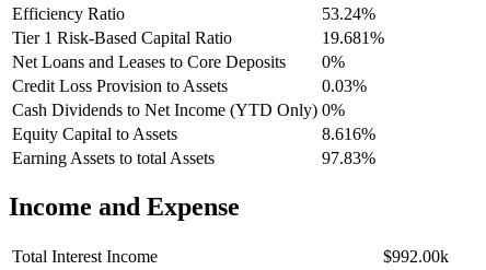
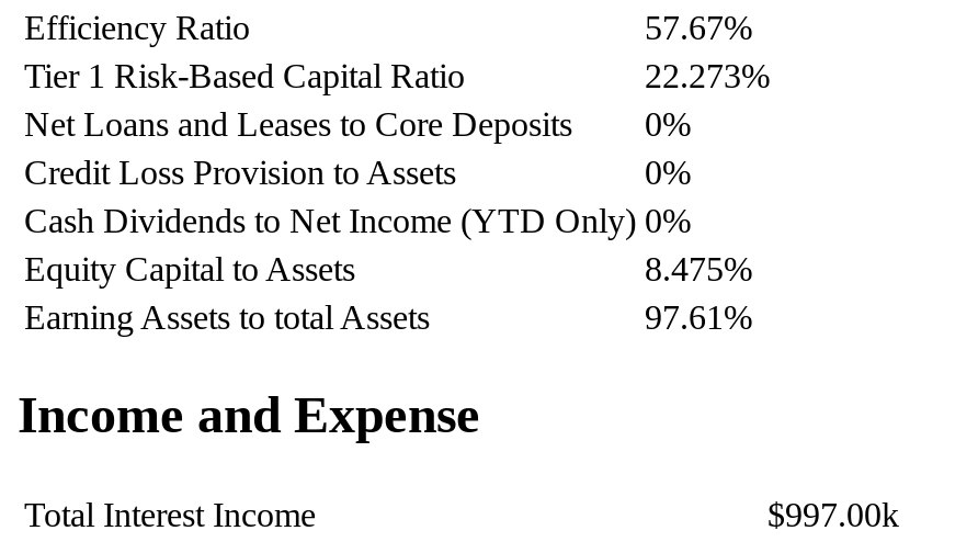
- 53.24%
+ 57.67%

- 19.681%
+ 22.273%

- 0.03%
+ 0%

- 8.616%
+ 8.475%

- 97.83%
+ 97.61%

- $992.00k
+ $997.00k
